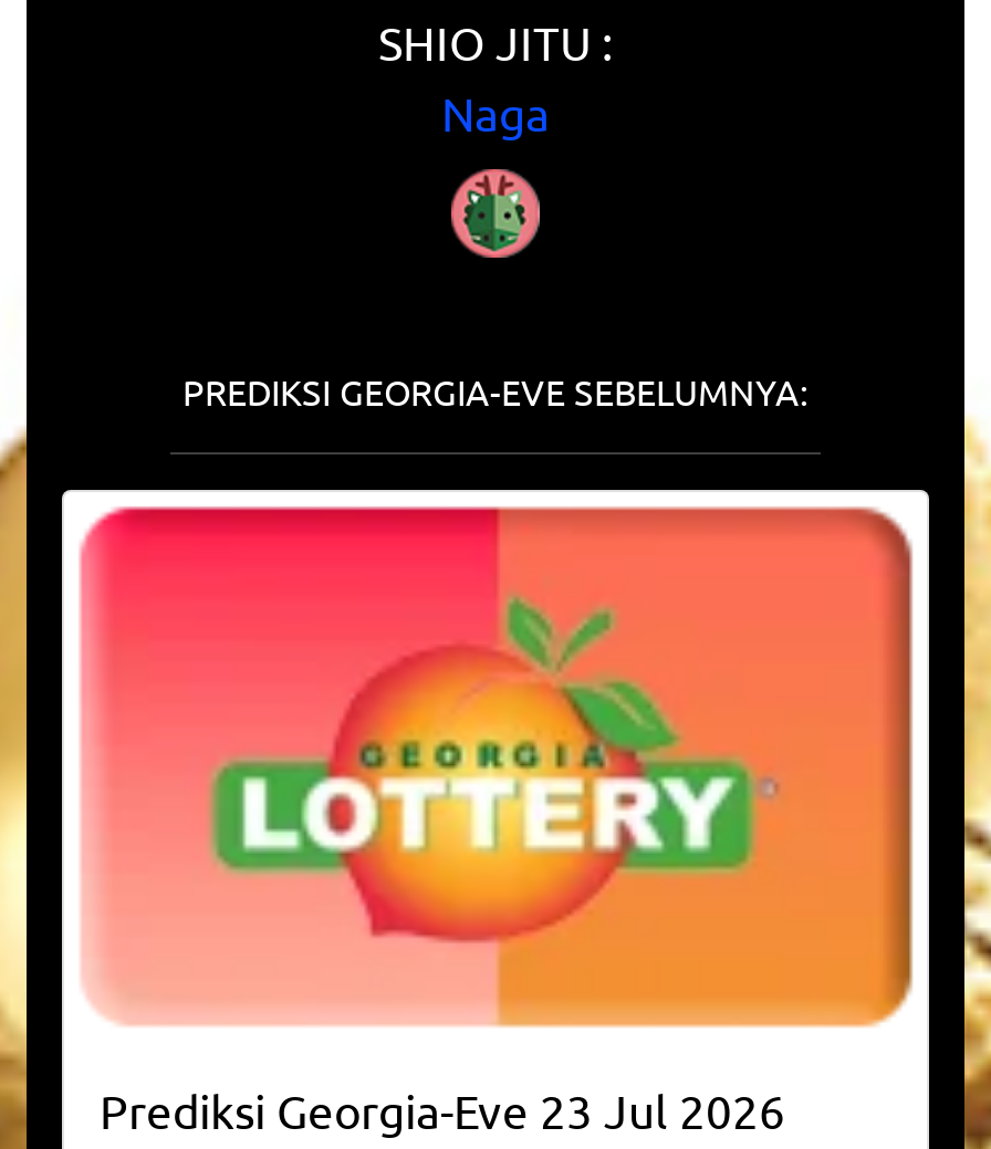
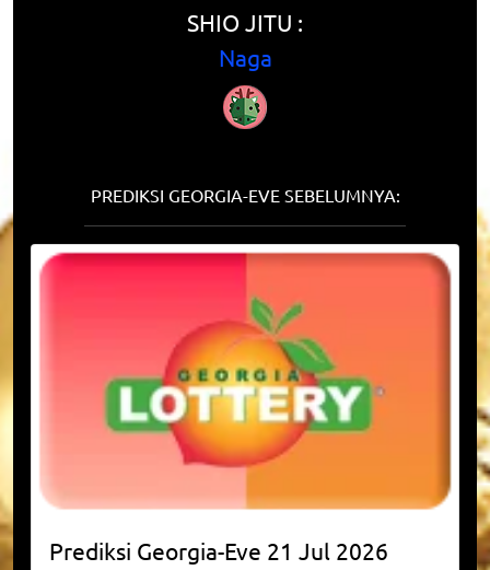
- Prediksi Georgia-Eve 23 Jul 2026
+ Prediksi Georgia-Eve 21 Jul 2026
